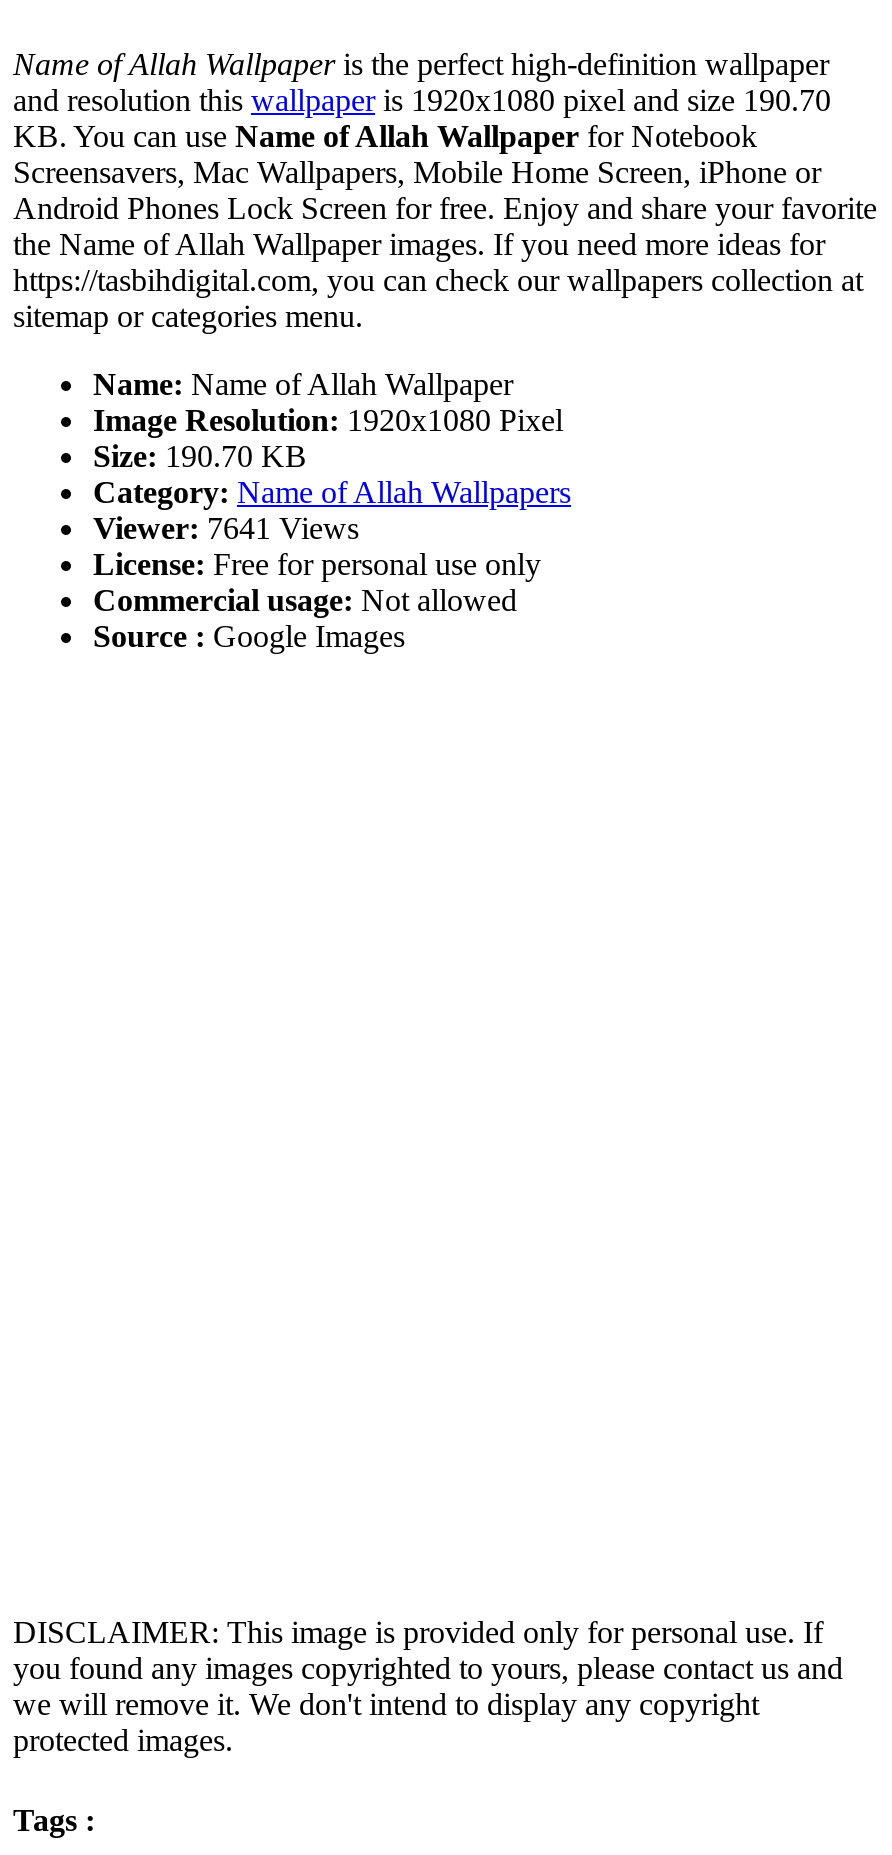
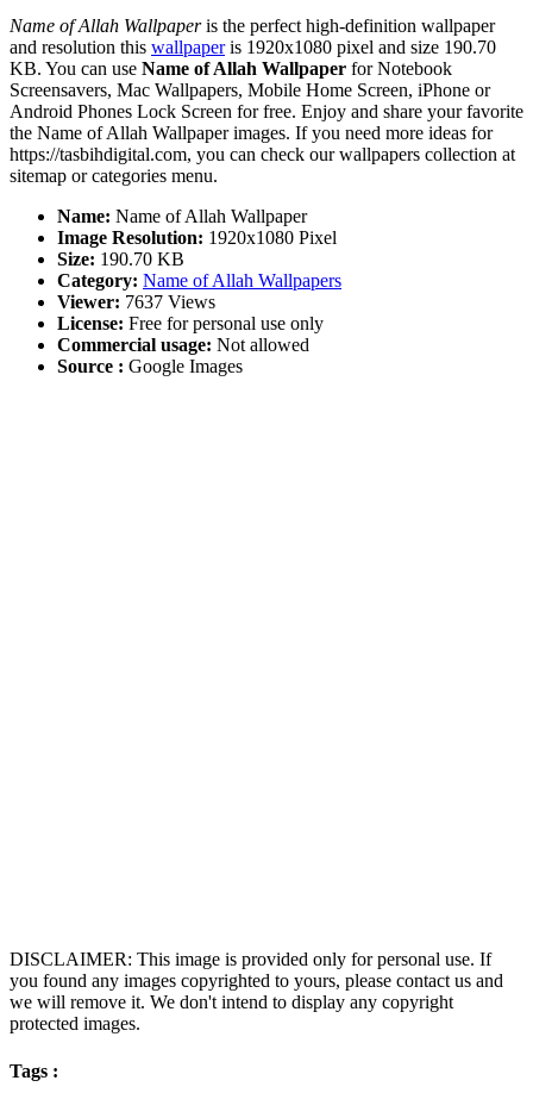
- Viewer: 7641 Views
+ Viewer: 7637 Views
